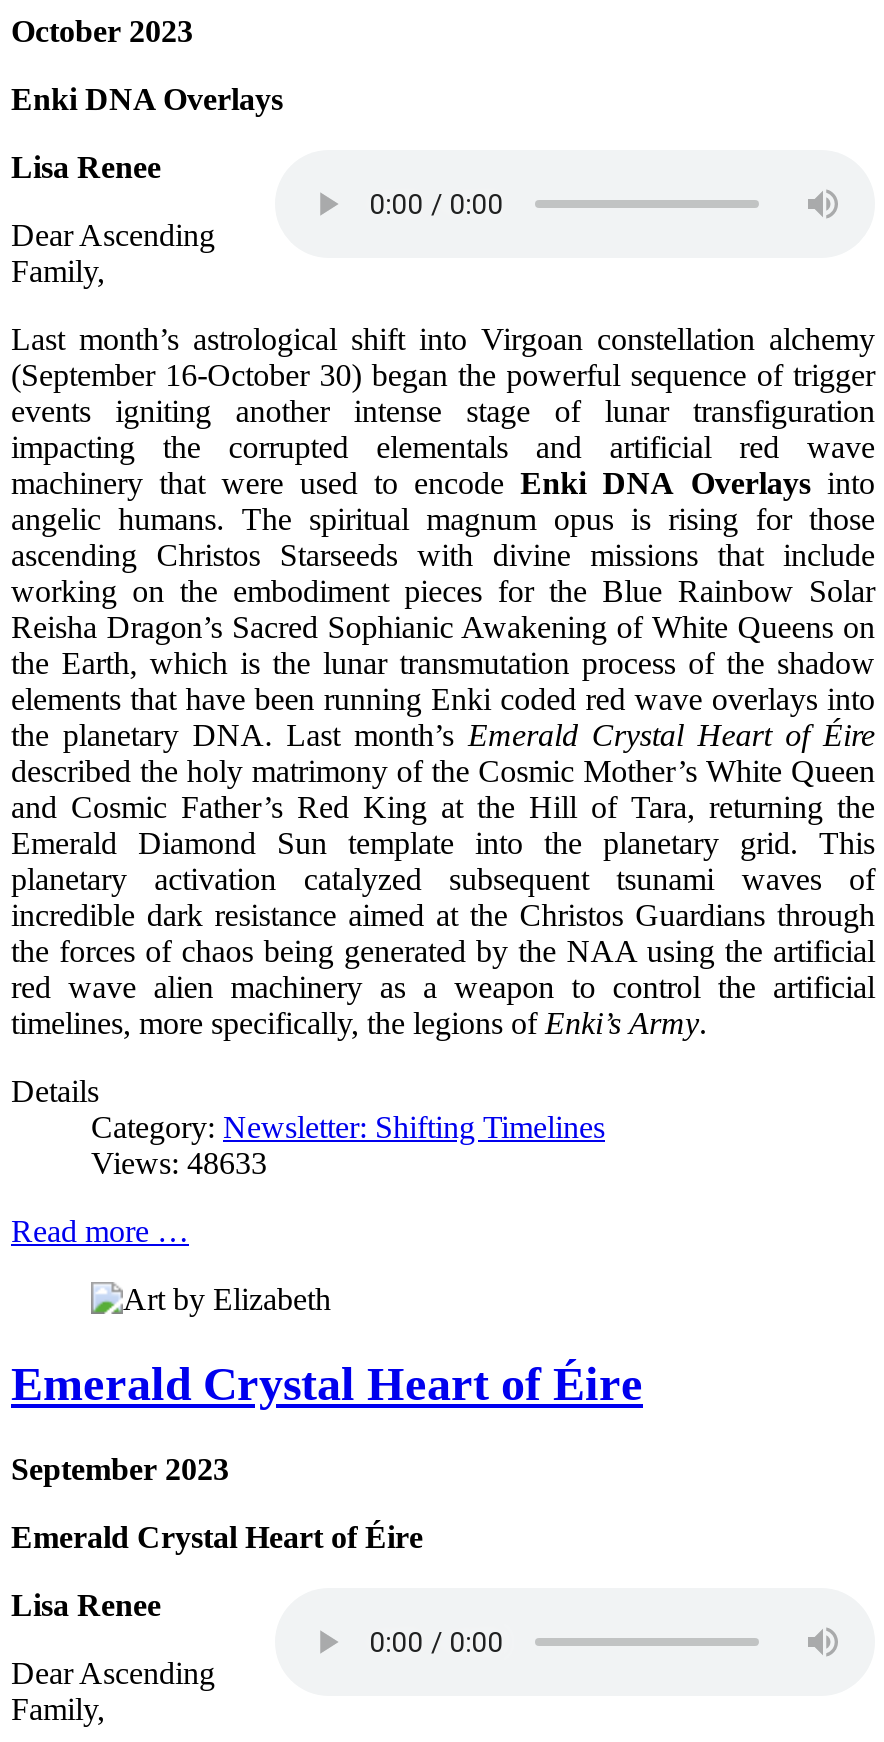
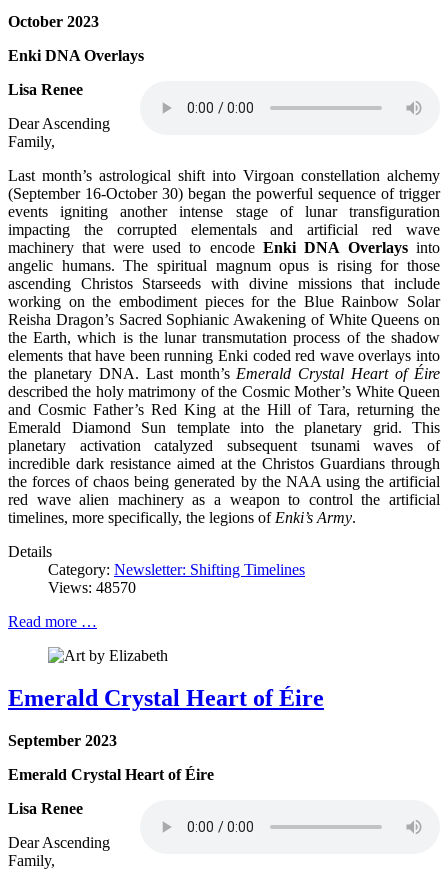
- Views: 48633
+ Views: 48570
